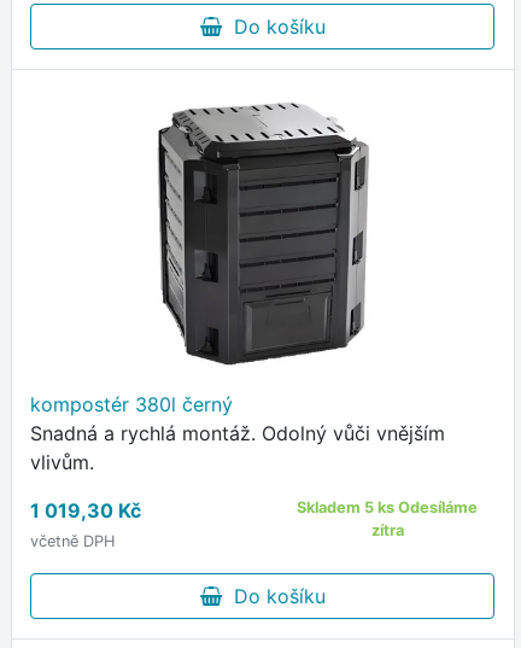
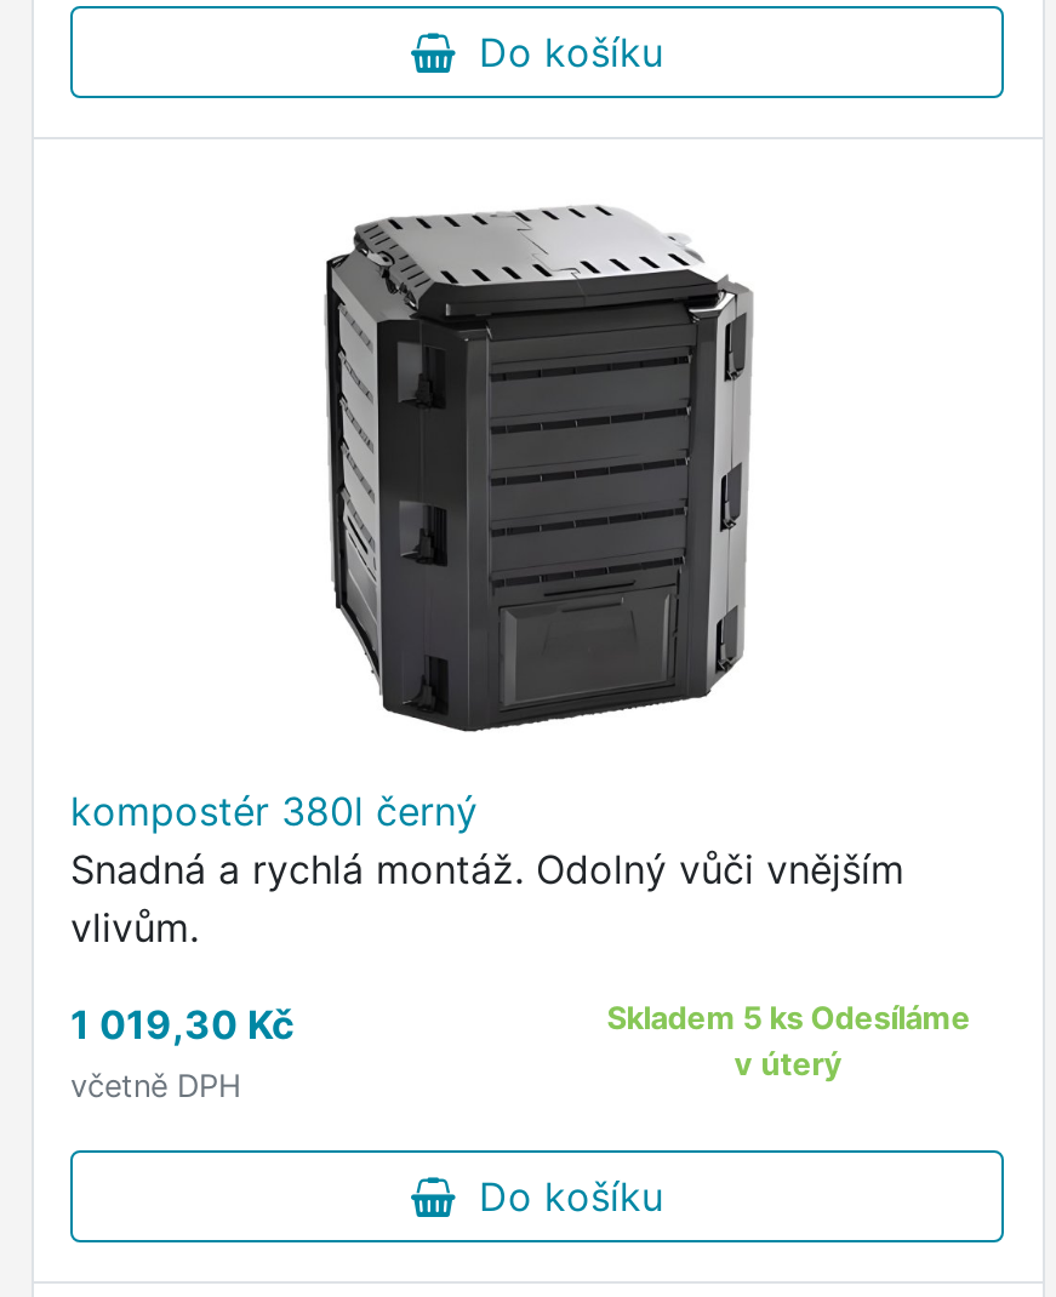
- zítra
+ v úterý
